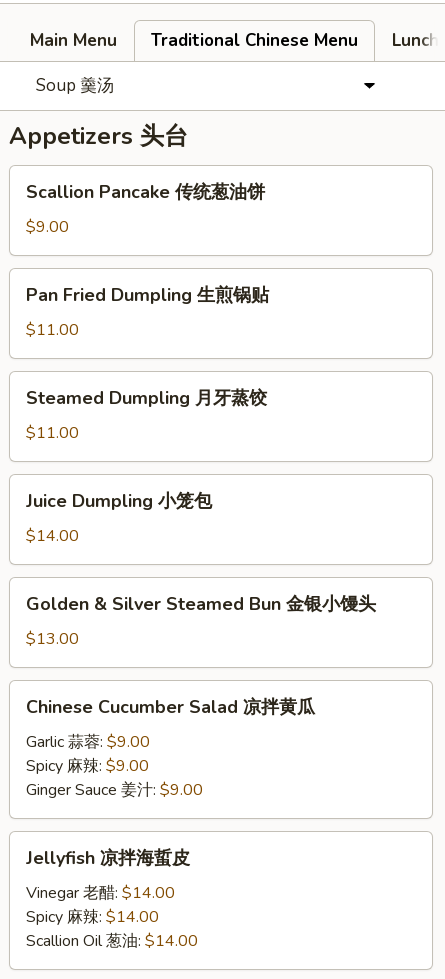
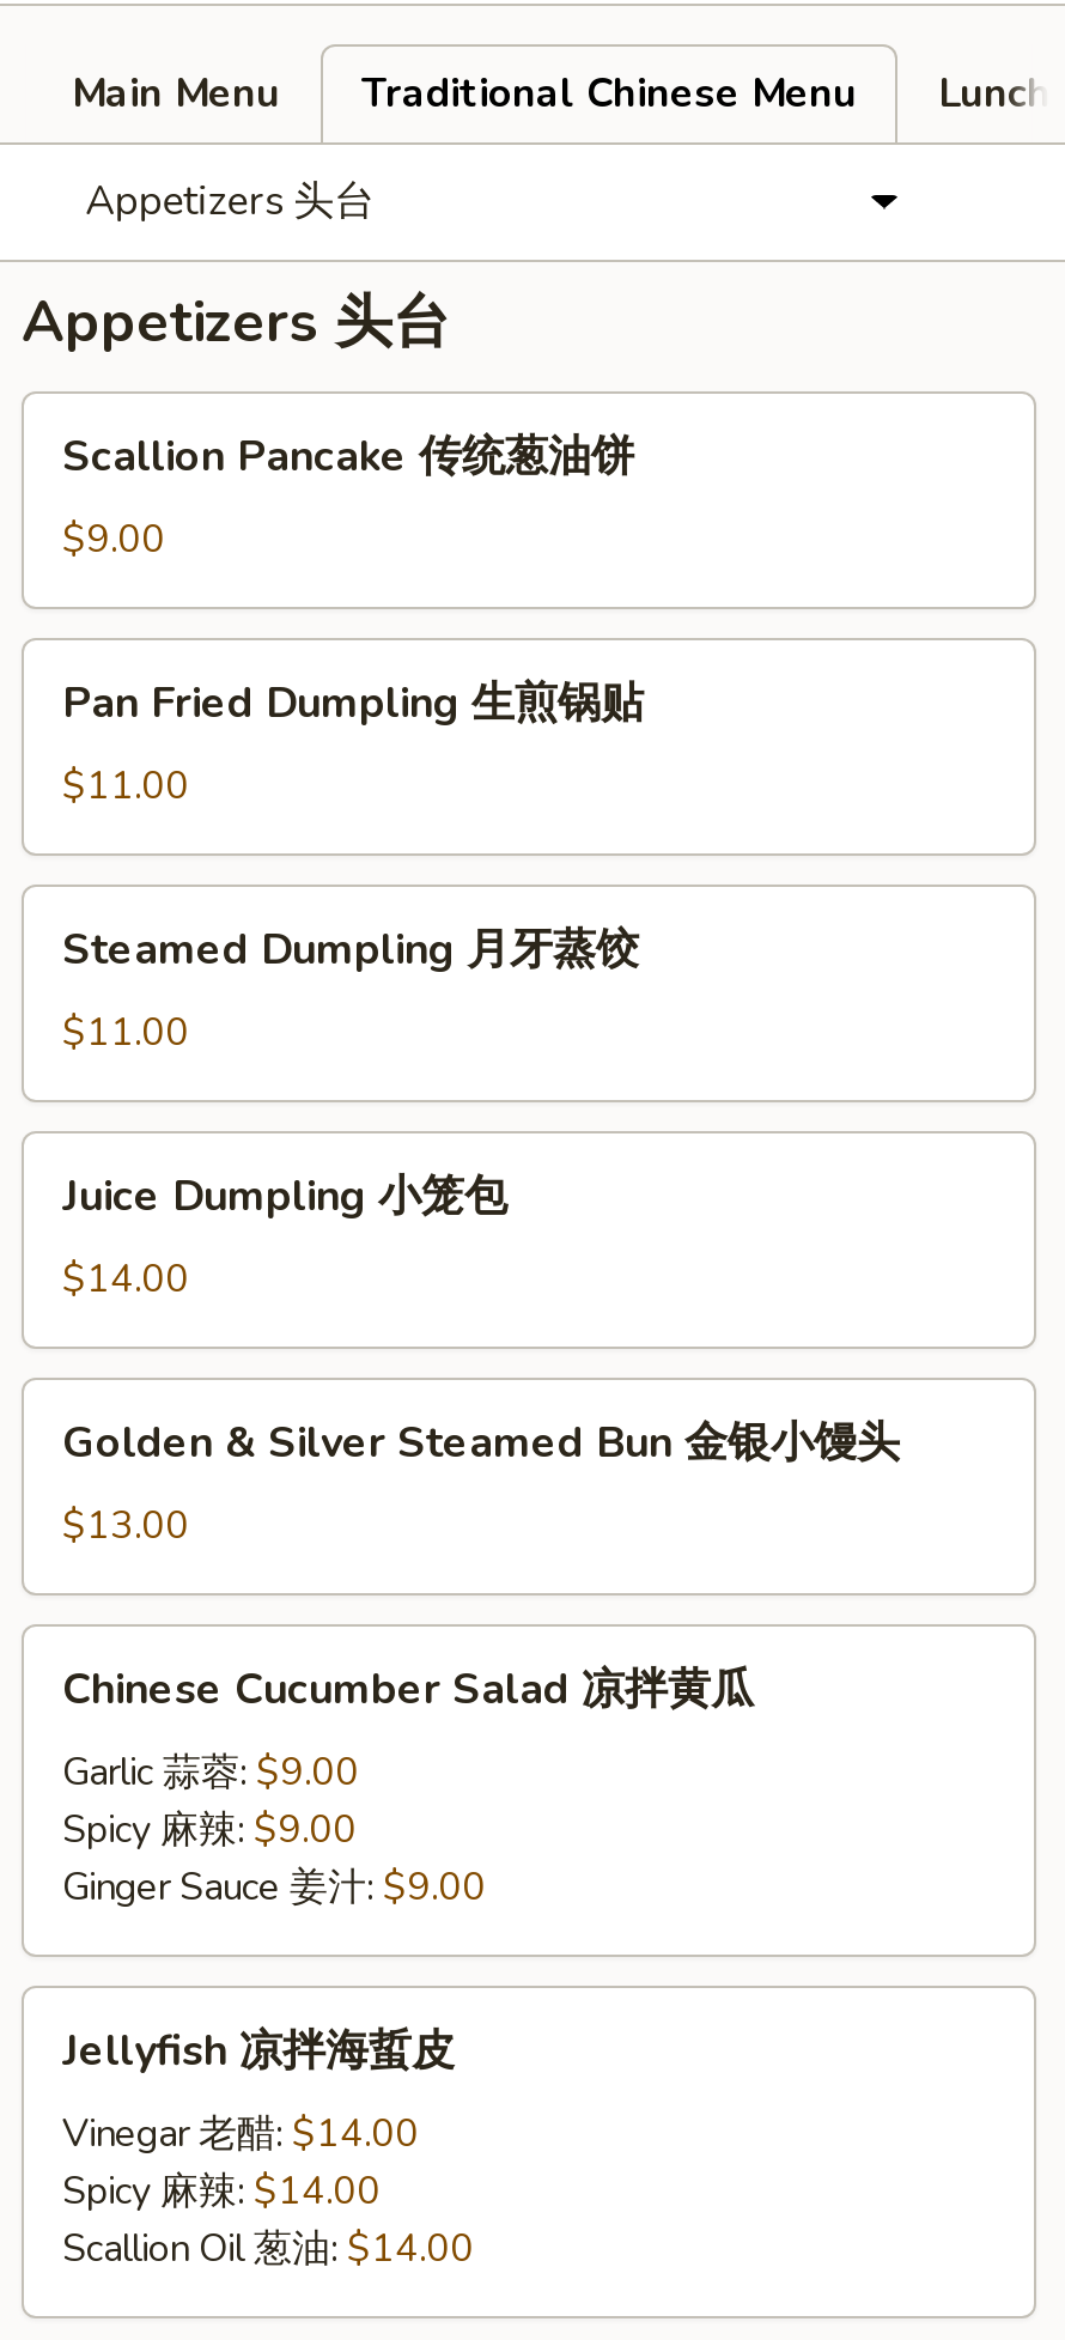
- Soup 羹汤
+ Appetizers 头台
